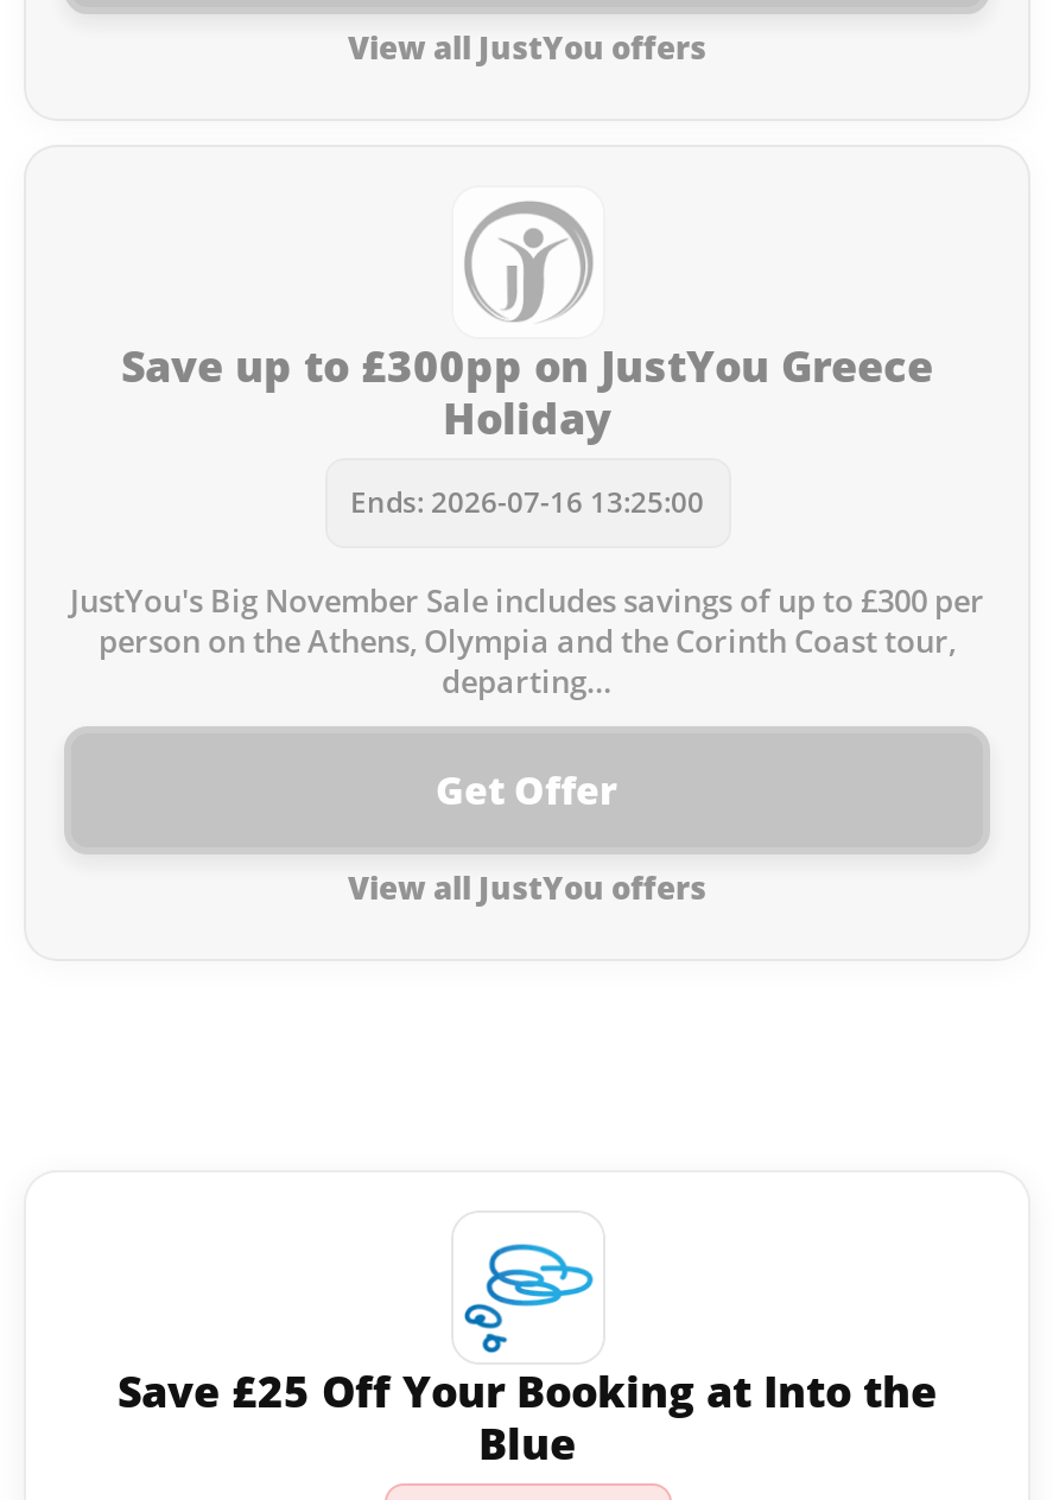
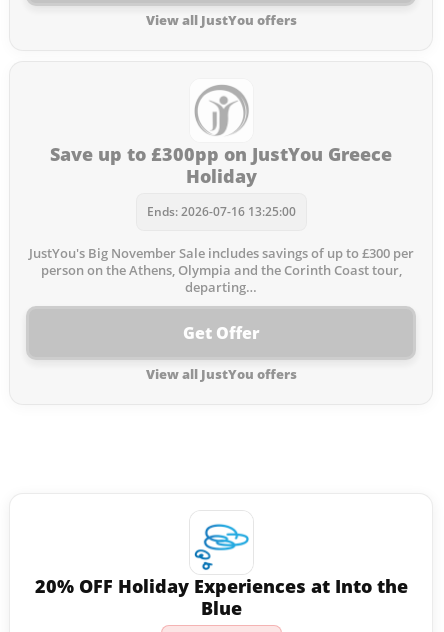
- Save £25 Off Your Booking at Into the
+ 20% OFF Holiday Experiences at Into the
